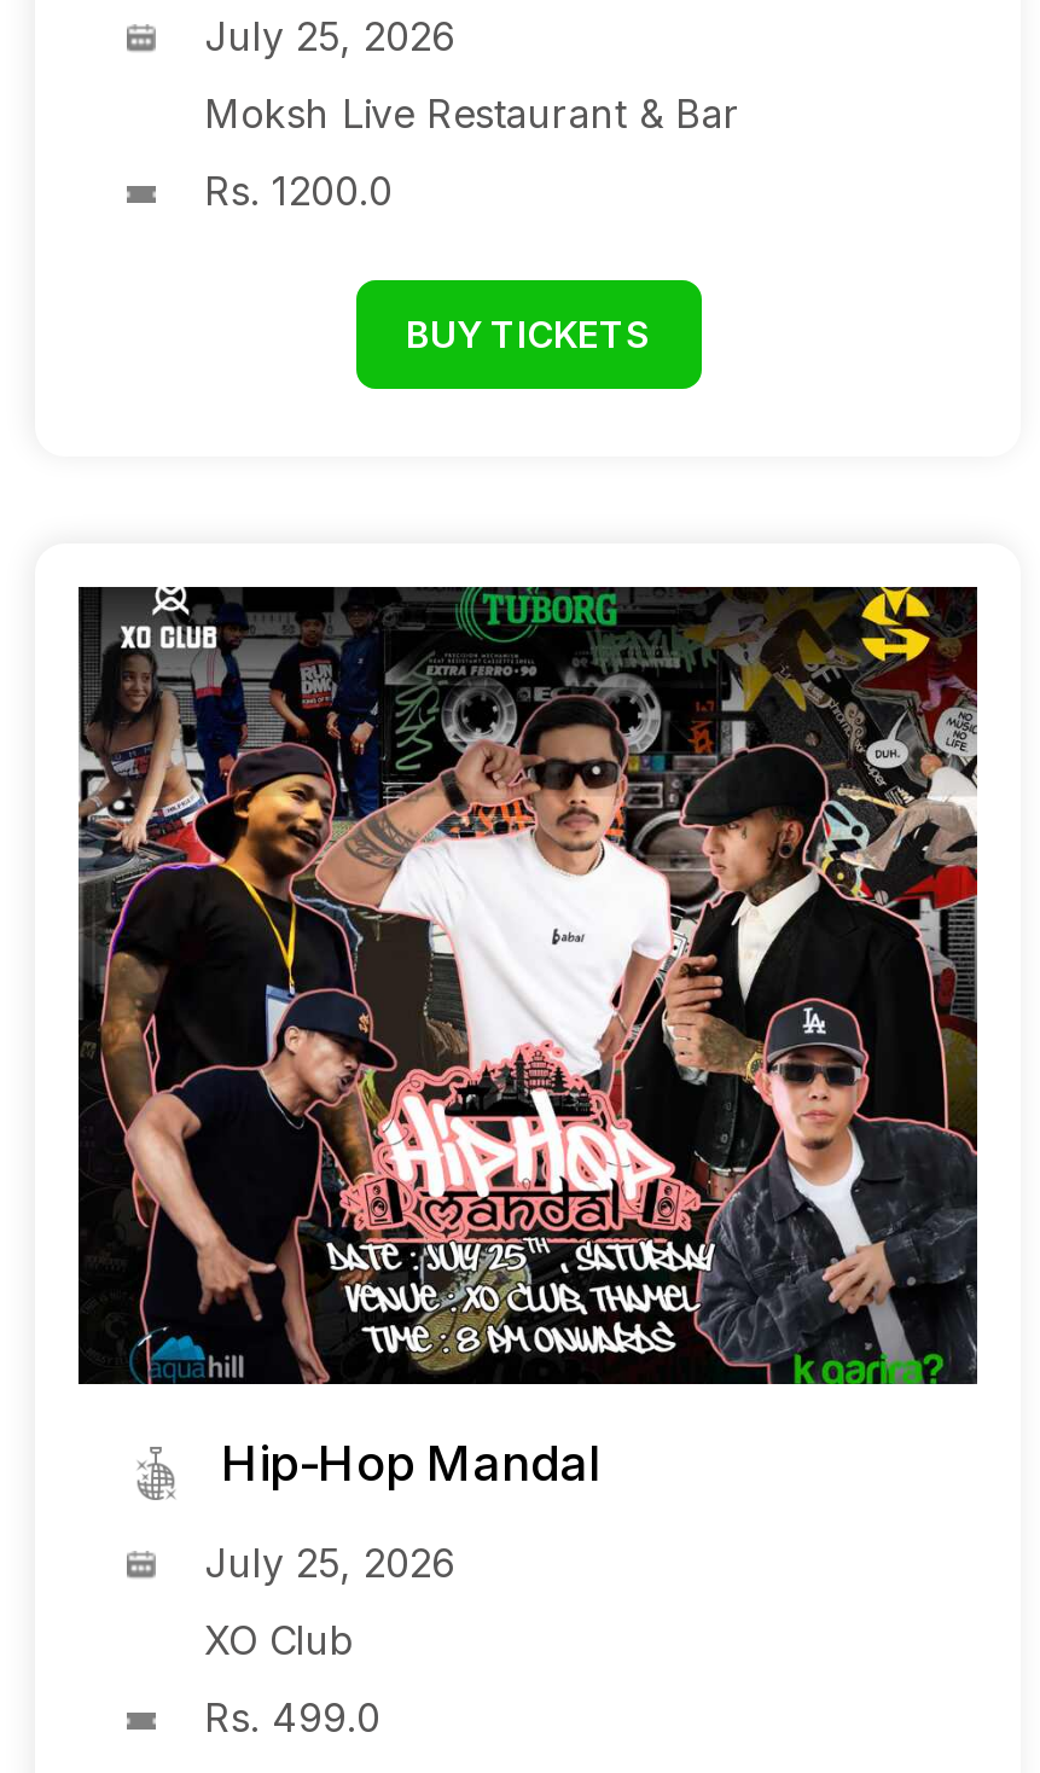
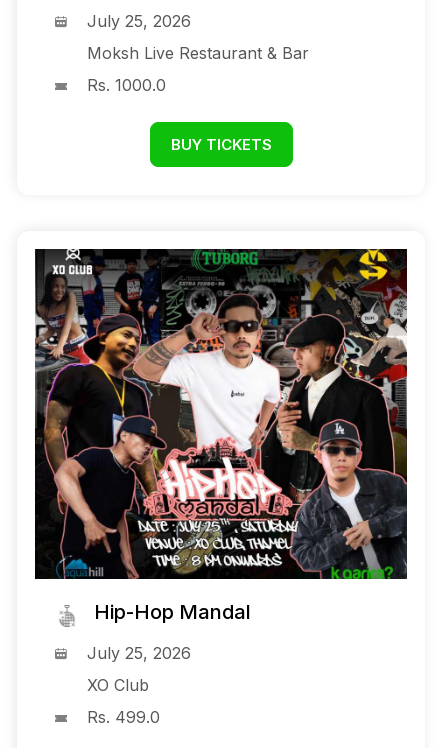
- Rs. 1200.0
+ Rs. 1000.0
